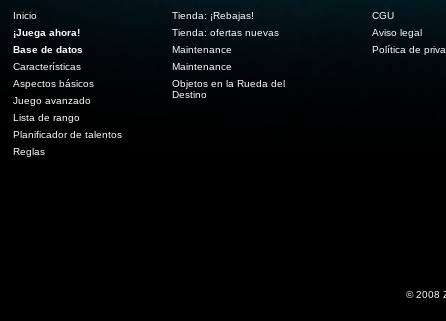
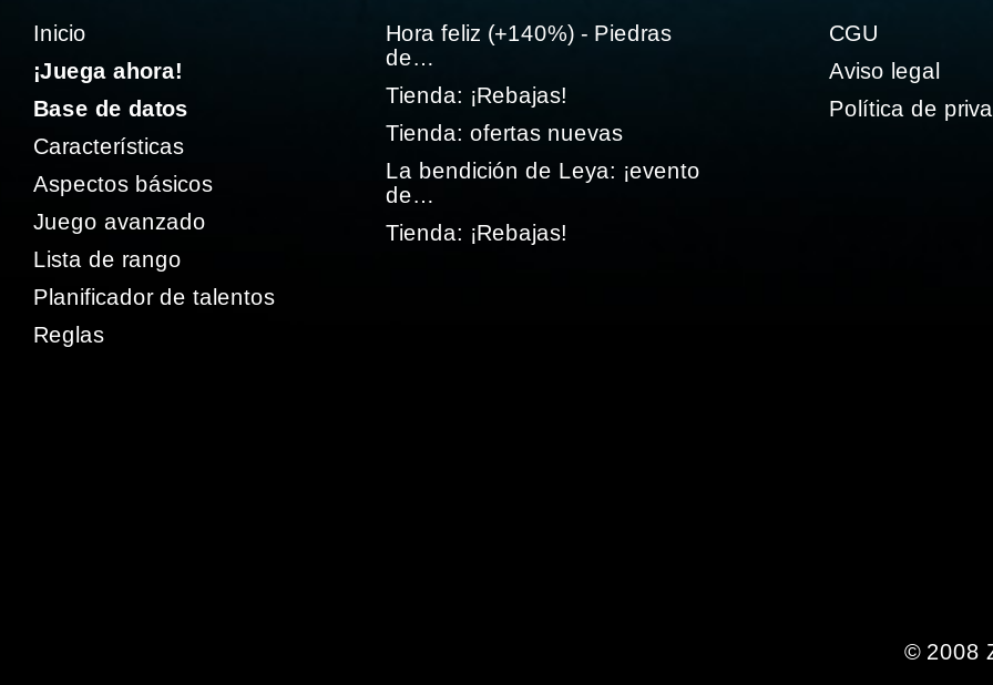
moved down: Tienda: ¡Rebajas! | Tienda: ofertas nuevas

+ Hora feliz (+140%) - Piedras
+ de…

- Maintenance
- Maintenance
- Objetos en la Rueda del
- Destino
+ La bendición de Leya: ¡evento
+ de…
+ Tienda: ¡Rebajas!
